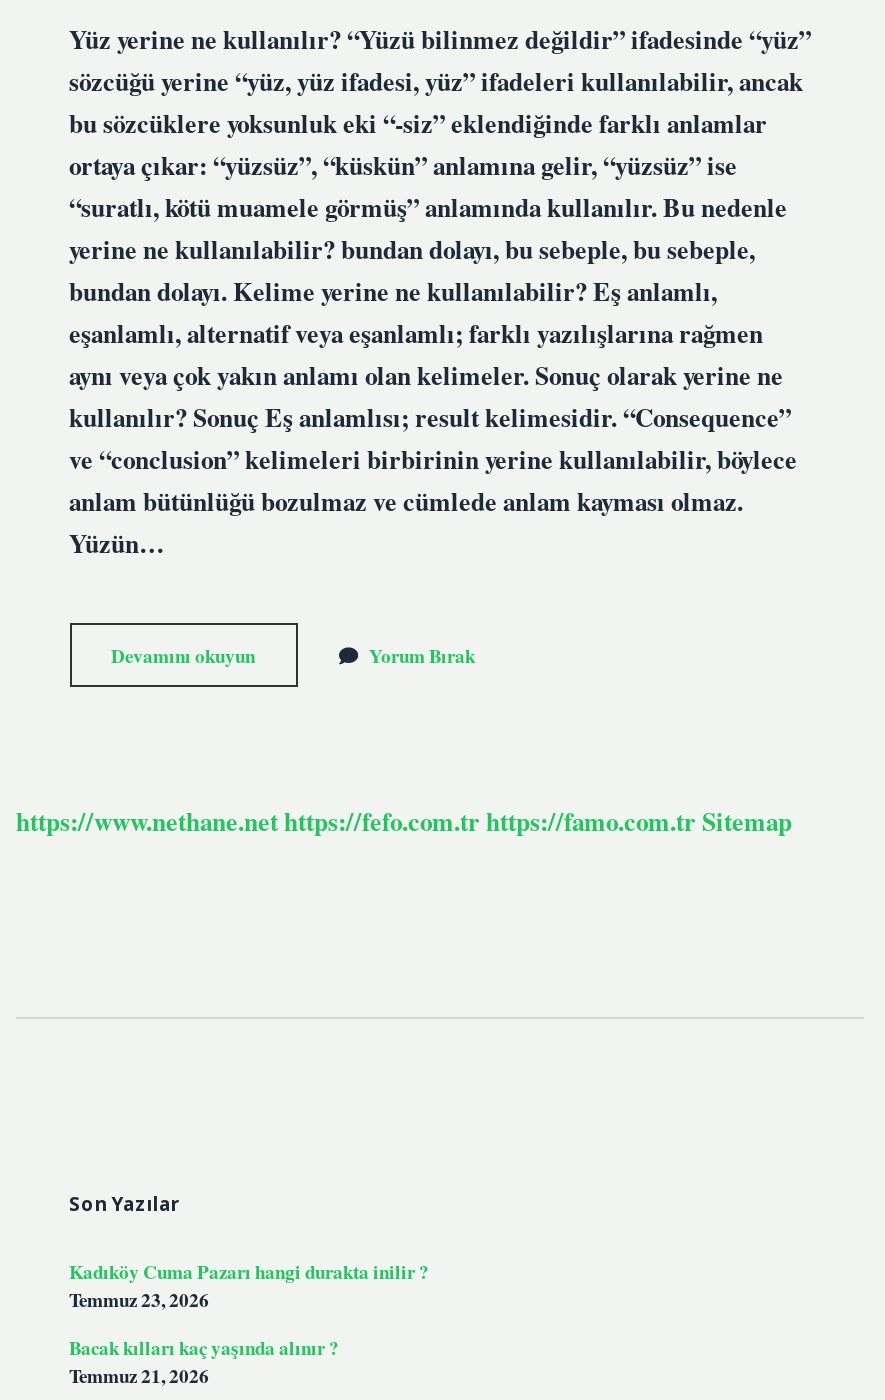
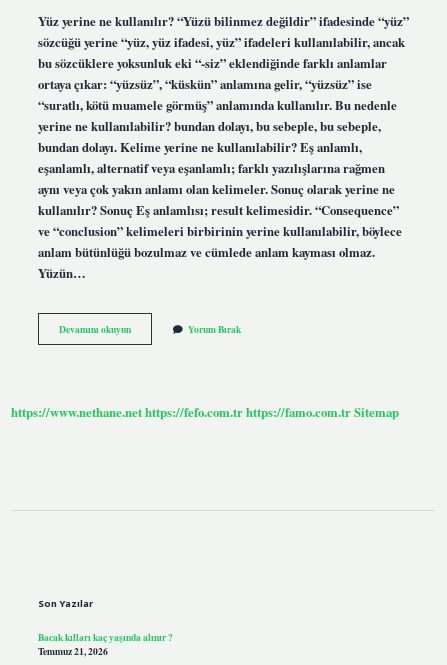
- Kadıköy Cuma Pazarı hangi durakta inilir ?
- Temmuz 23, 2026
